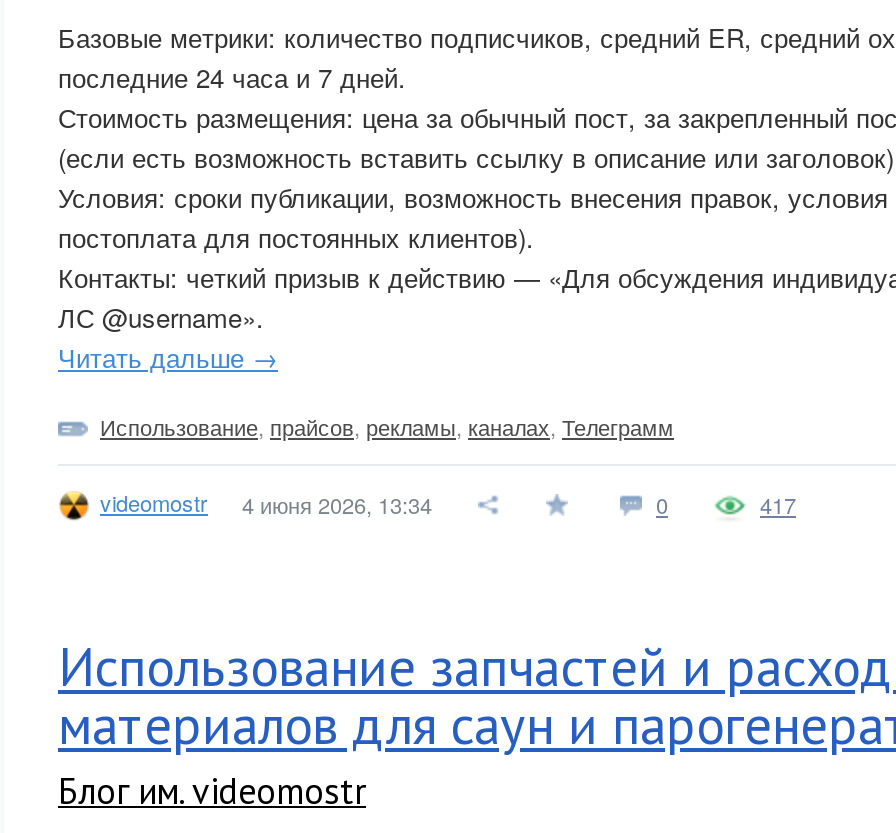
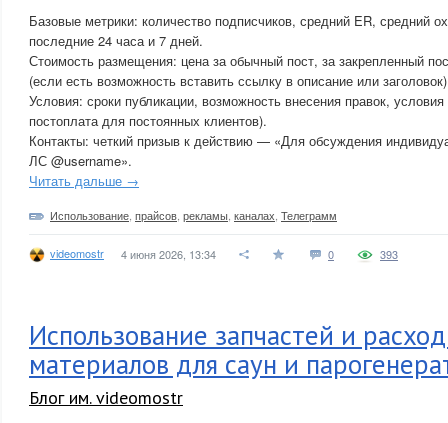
- 417
+ 393
